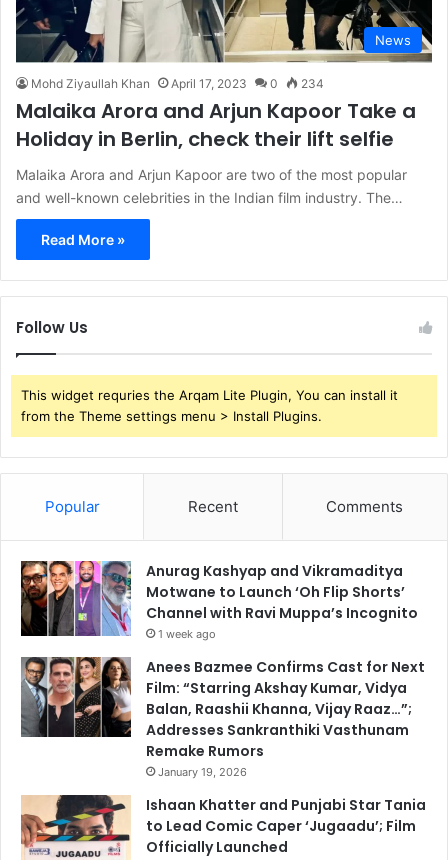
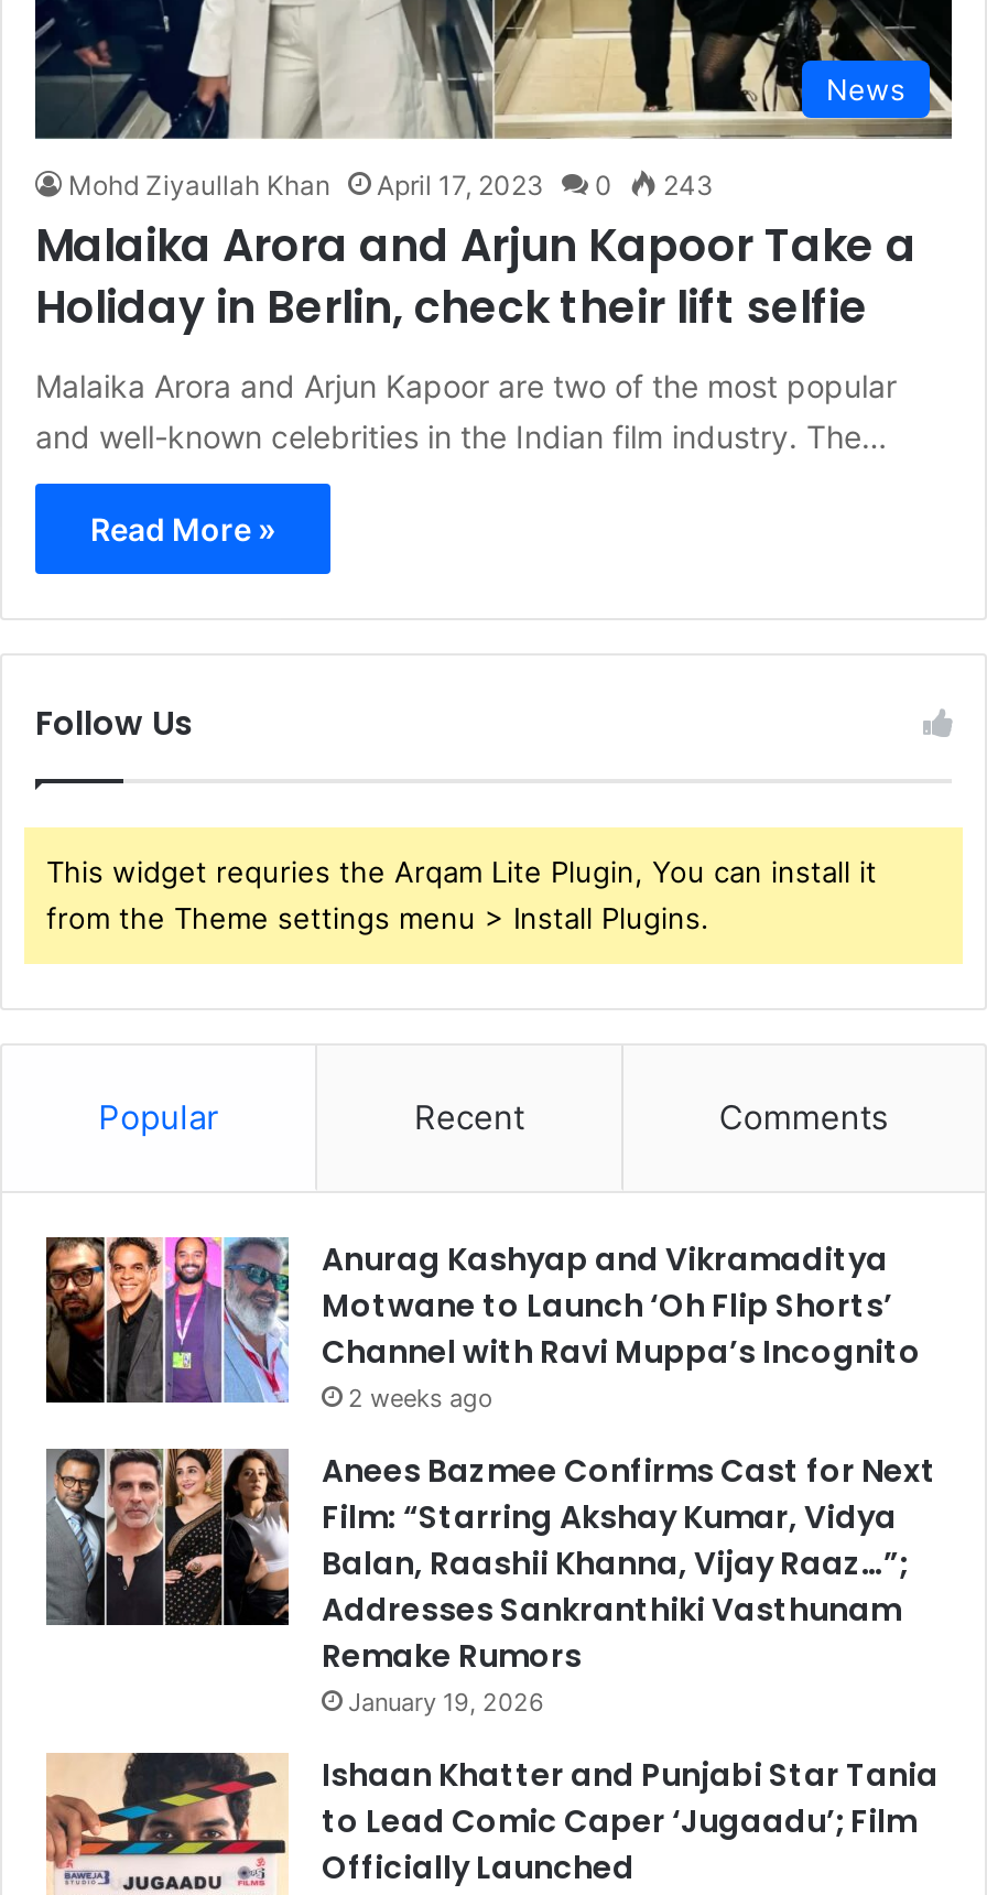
- Mohd Ziyaullah Khan April 17, 2023 0 234
+ Mohd Ziyaullah Khan April 17, 2023 0 243

- 1 week ago
+ 2 weeks ago
